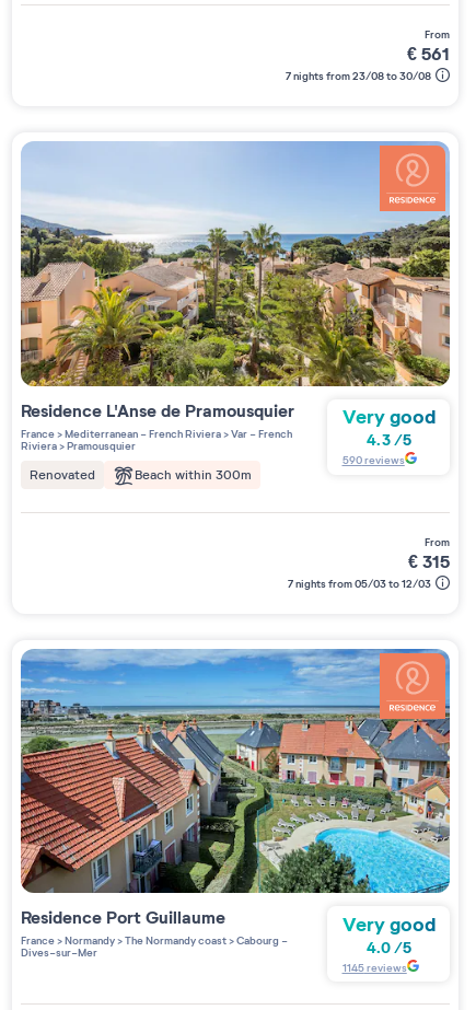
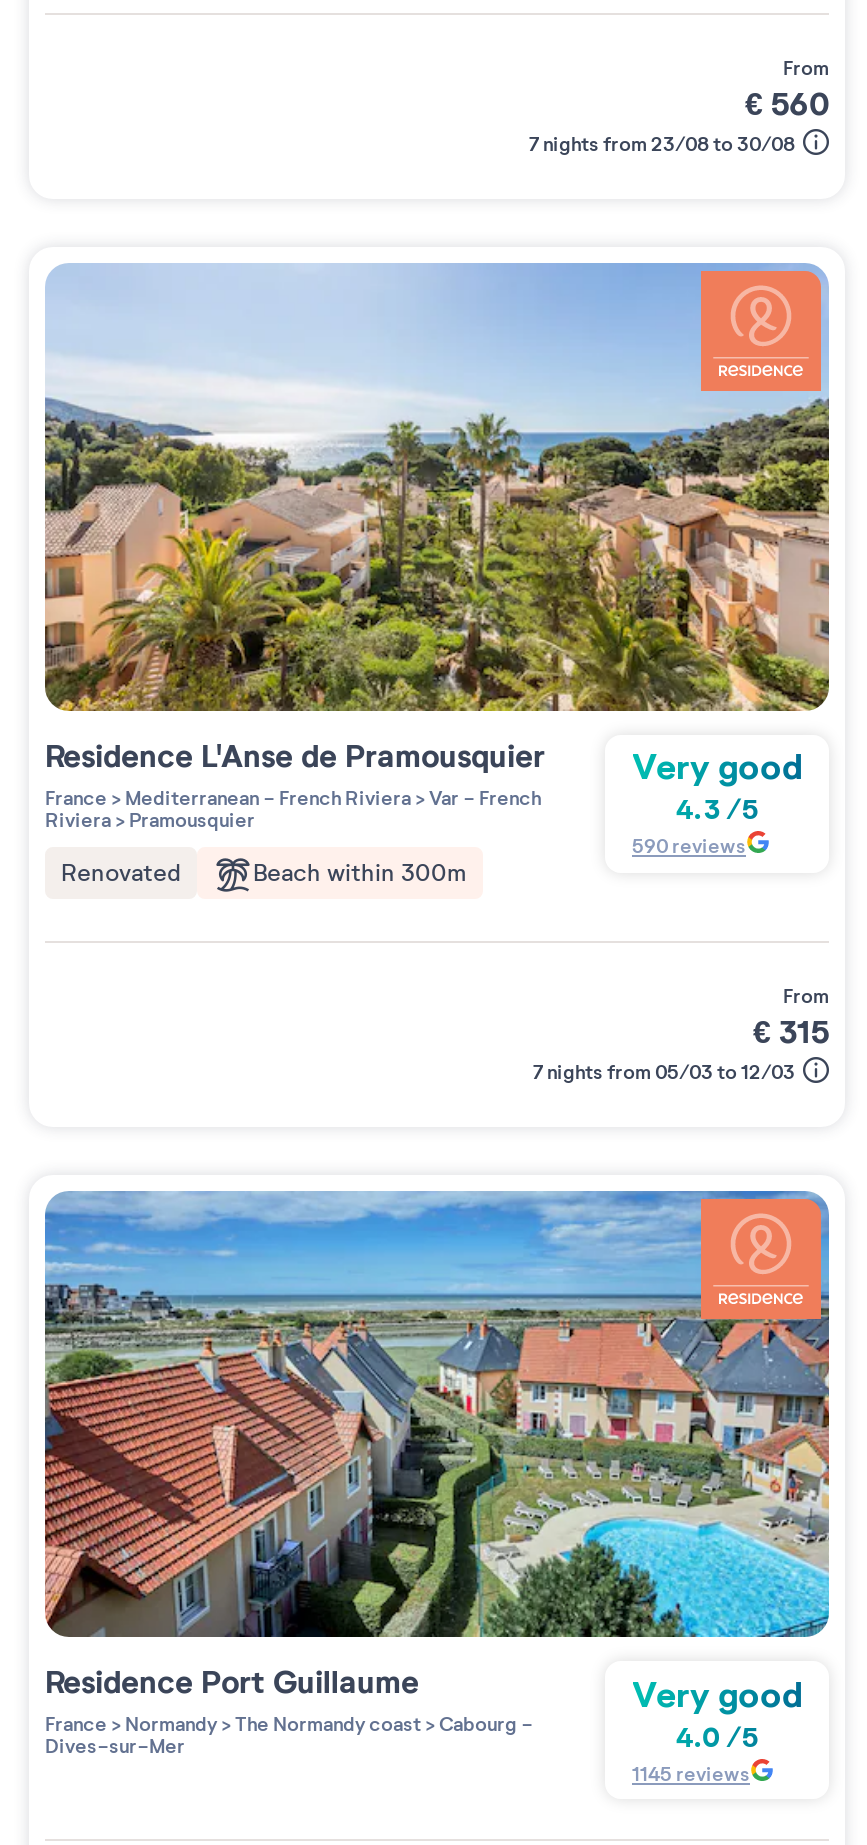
- €561
+ €560
